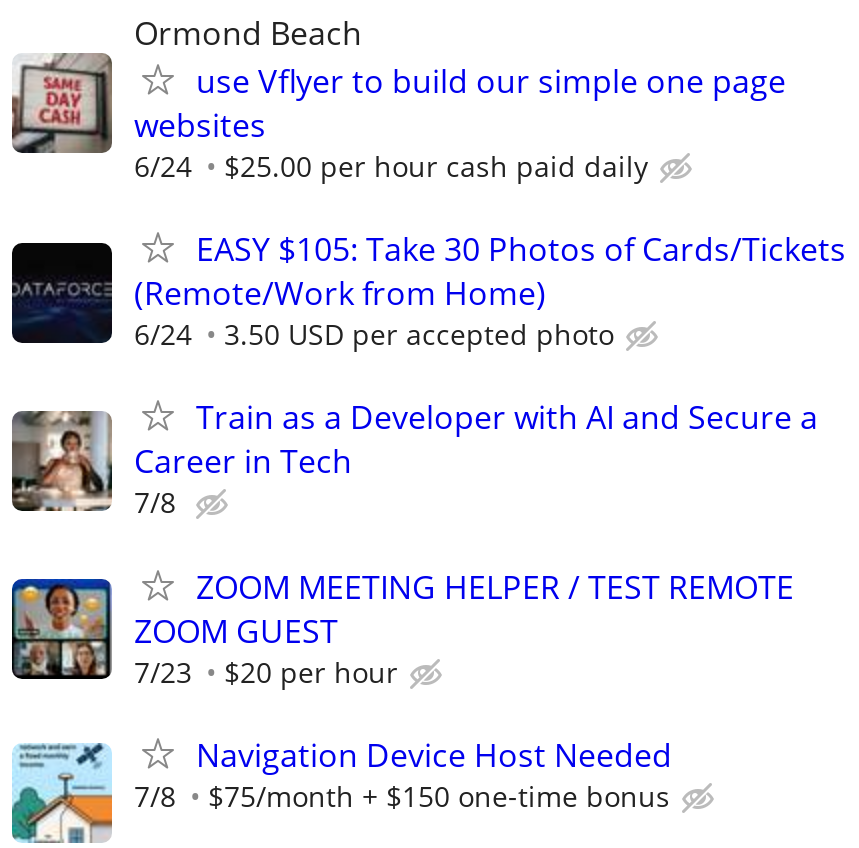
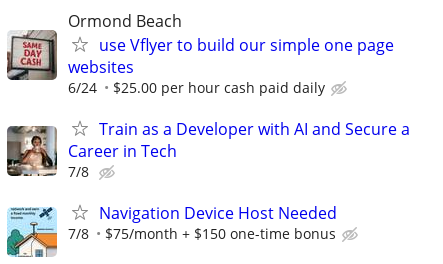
- [image]
- EASY $105: Take 30 Photos of Cards/Tickets
- (Remote/Work from Home)
- 6/24
- 3.50 USD per accepted photo

- [image]
- ZOOM MEETING HELPER / TEST REMOTE
- ZOOM GUEST
- 7/23
- $20 per hour
